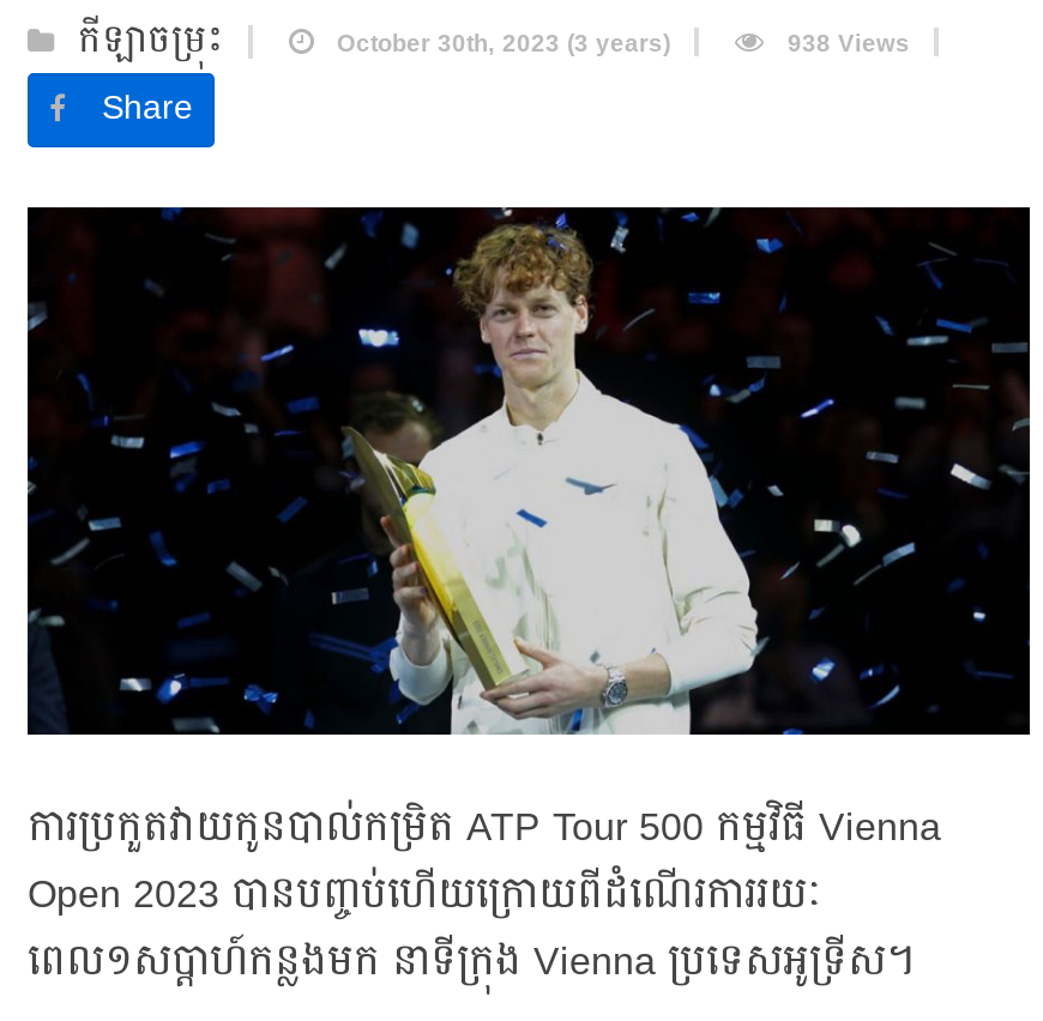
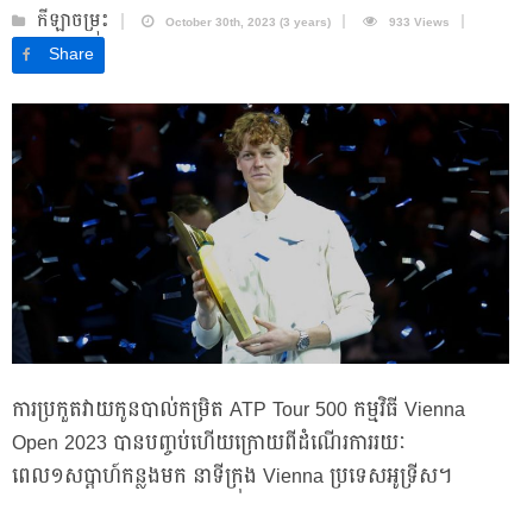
- 938 Views
+ 933 Views
